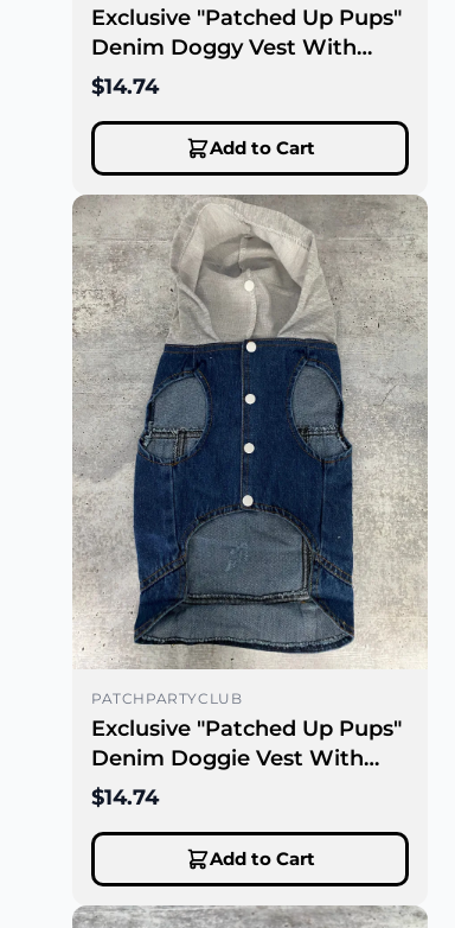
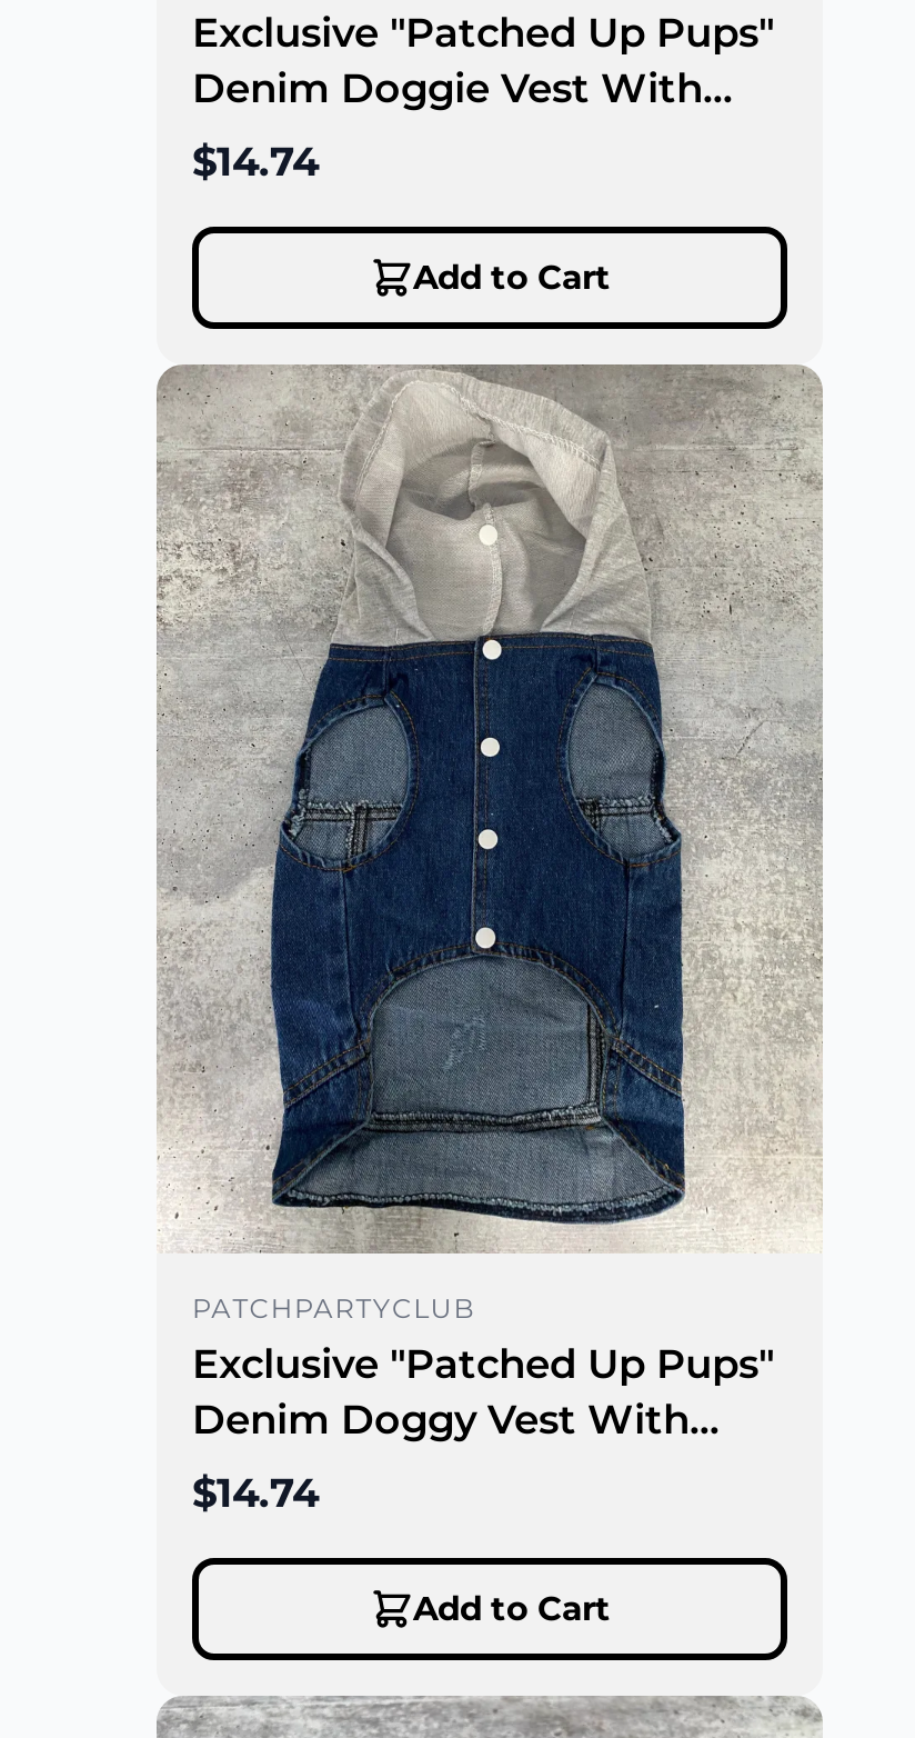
moved down: Denim Doggy Vest With

moved up: Denim Doggie Vest With
